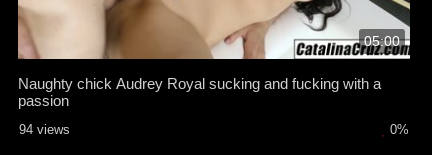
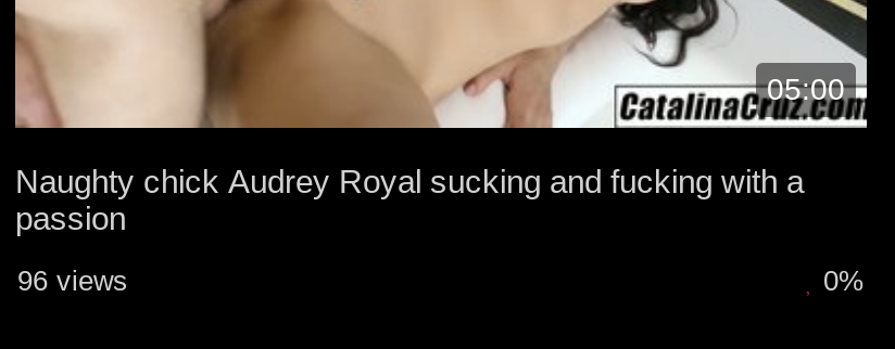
- 94 views
+ 96 views
